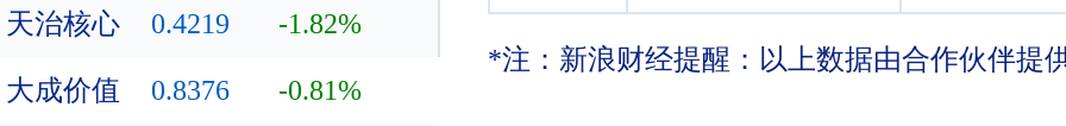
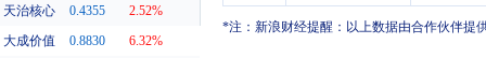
- 0.4219
+ 0.4355

- -1.82%
+ 2.52%

- 0.8376
+ 0.8830

- -0.81%
+ 6.32%
